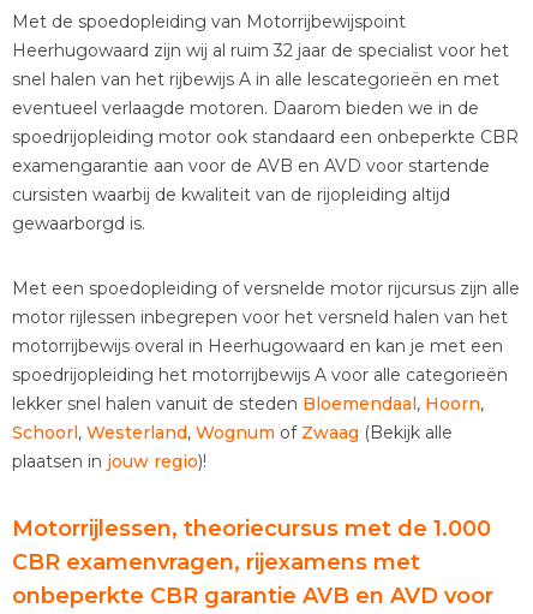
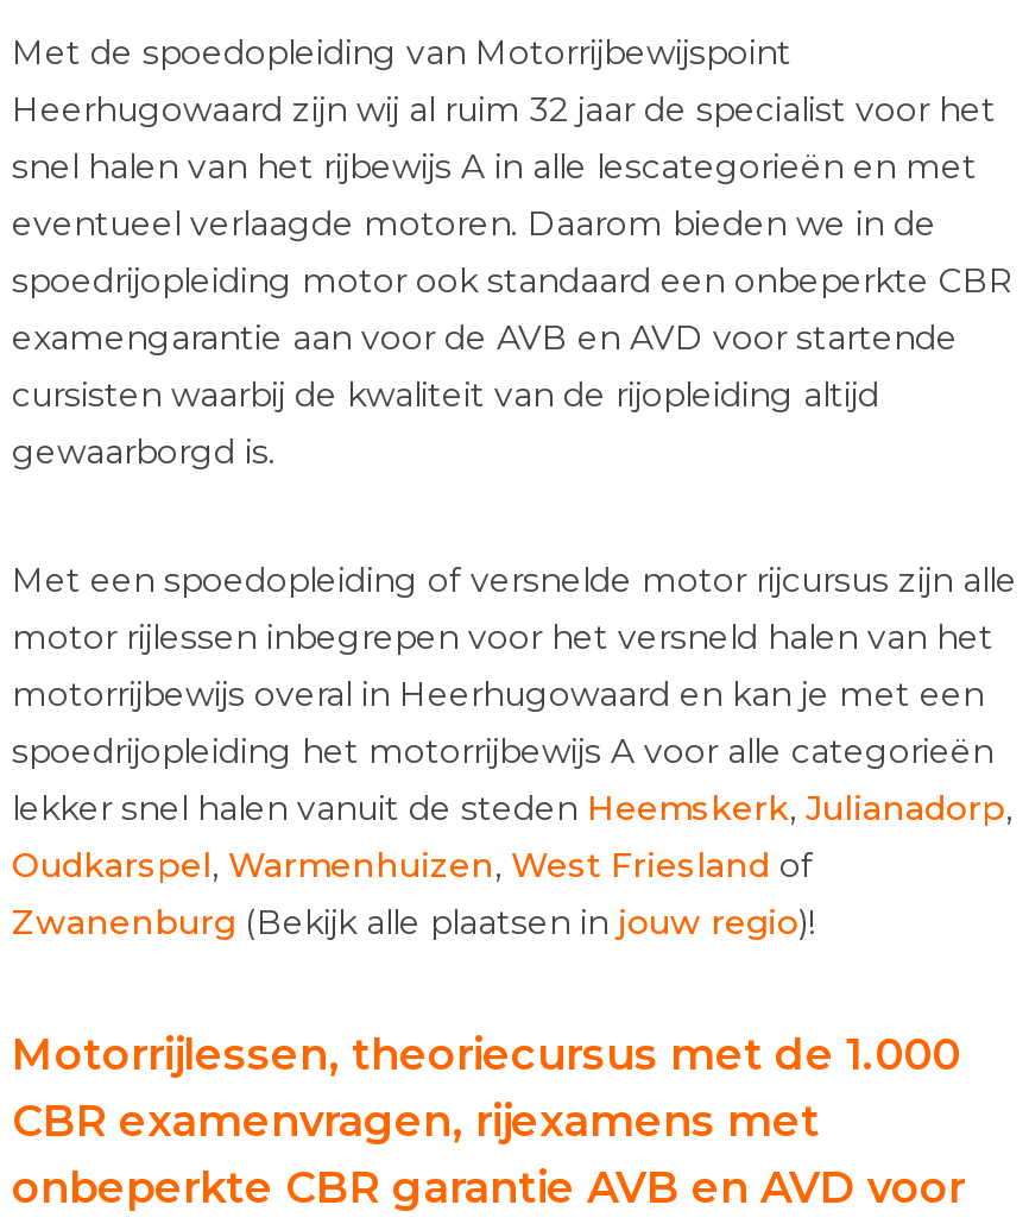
- lekker snel halen vanuit de steden Bloemendaal, Hoorn,
- Schoorl, Westerland, Wognum of Zwaag (Bekijk alle
- plaatsen in jouw regio)!
+ lekker snel halen vanuit de steden Heemskerk, Julianadorp,
+ Oudkarspel, Warmenhuizen, West Friesland of
+ Zwanenburg (Bekijk alle plaatsen in jouw regio)!
